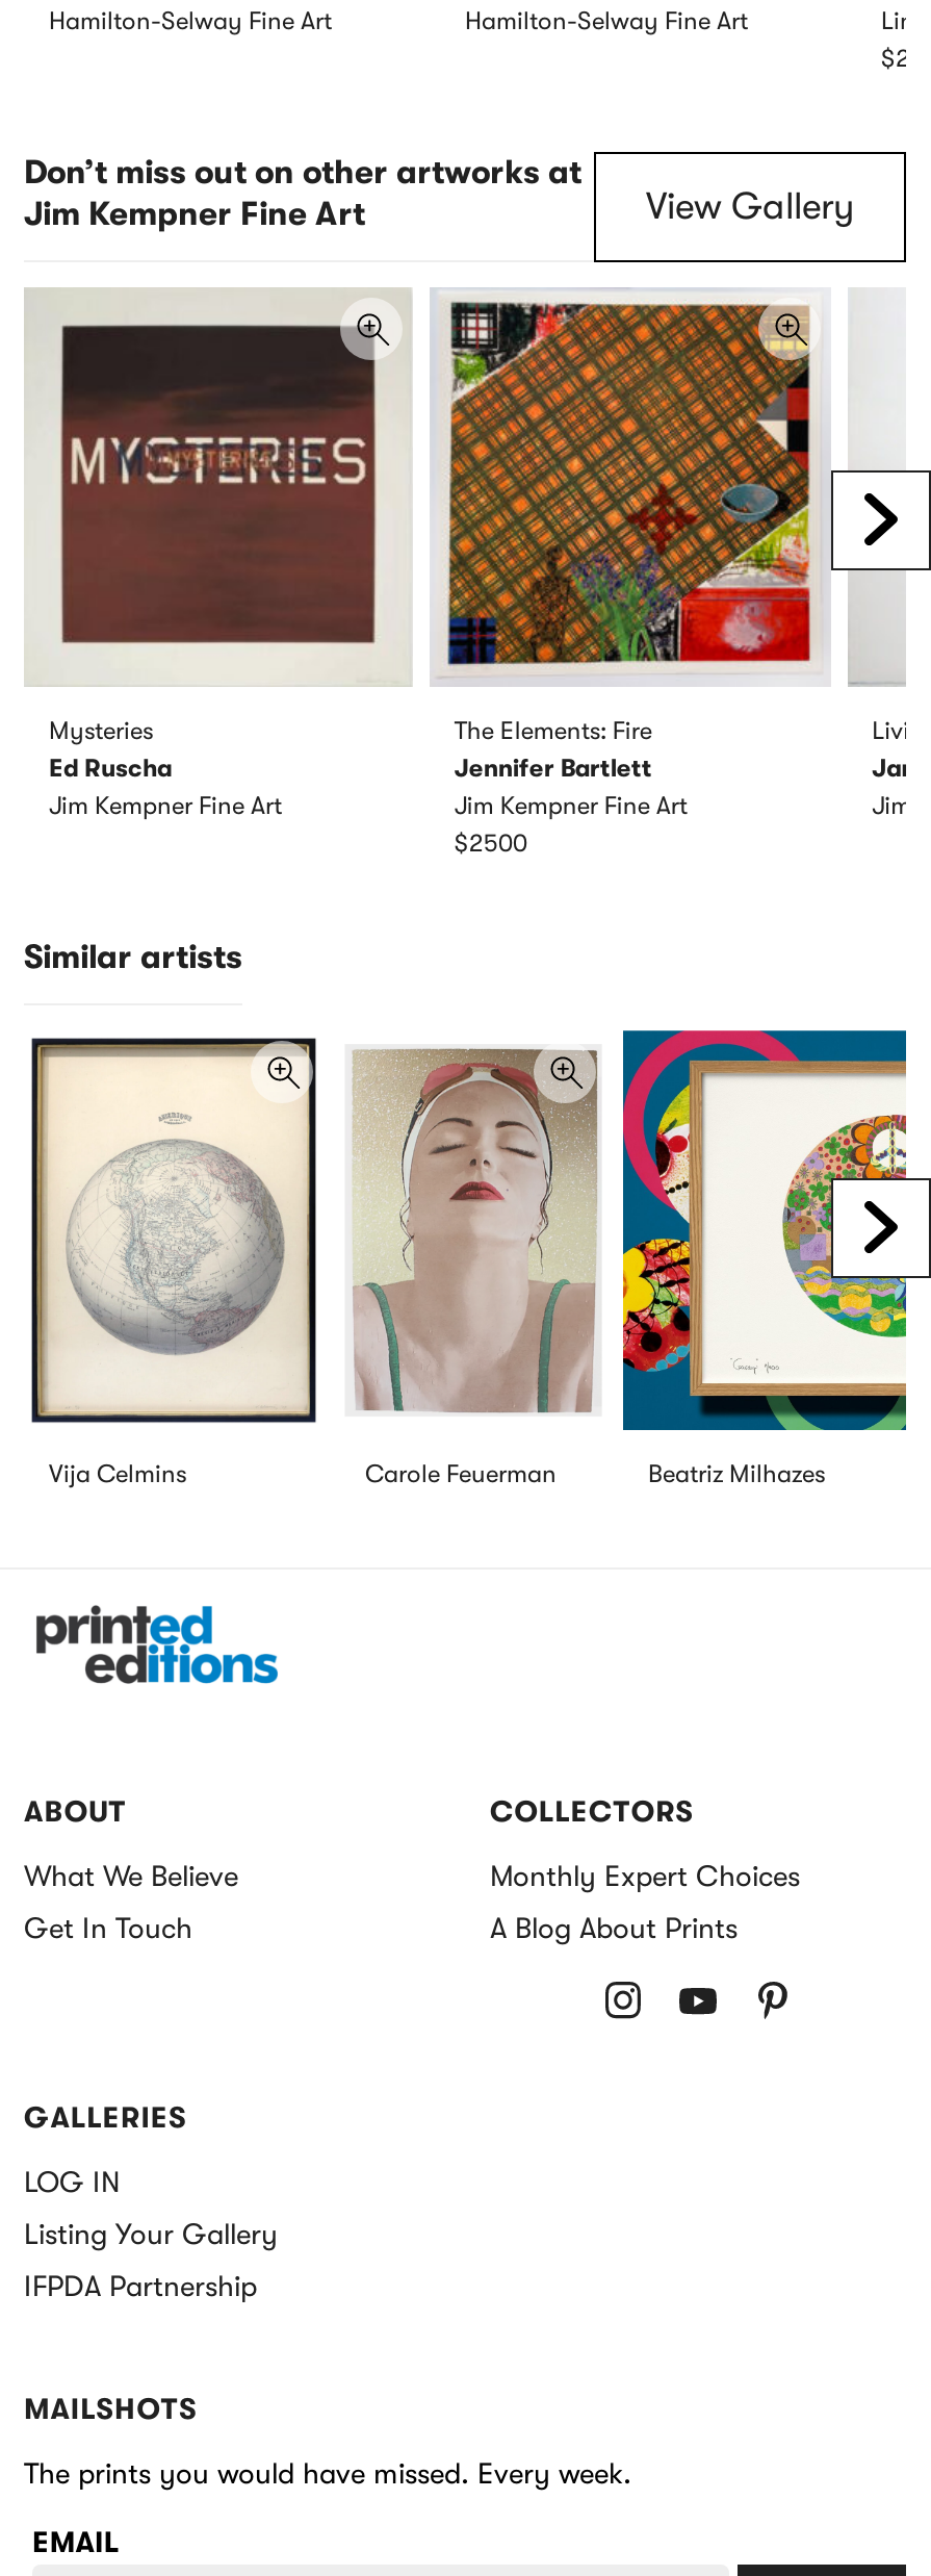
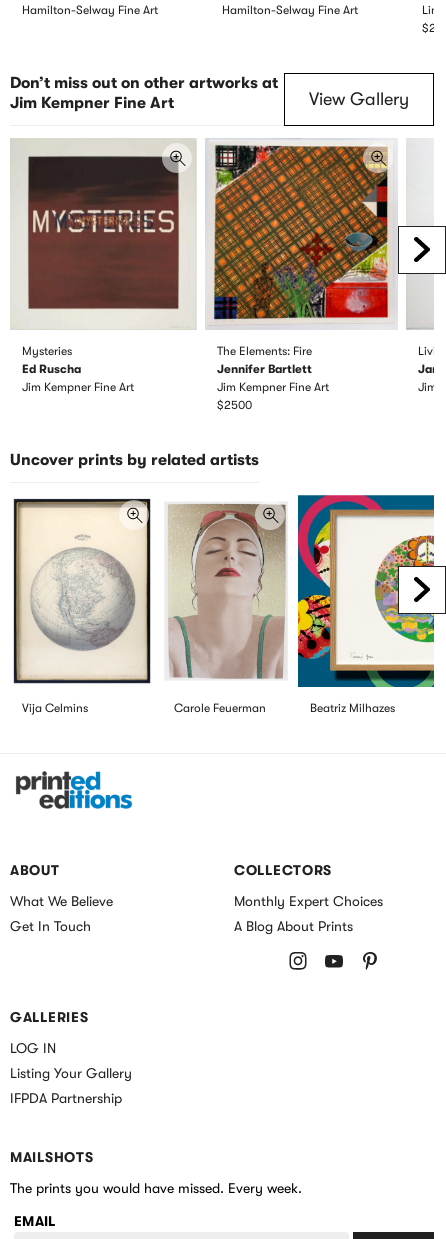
- Similar artists
+ Uncover prints by related artists
